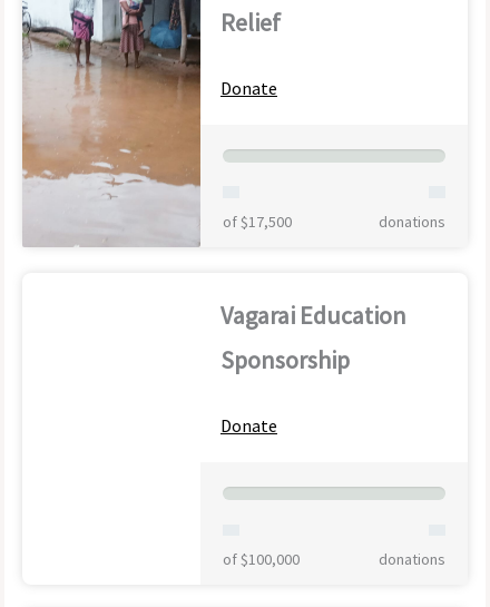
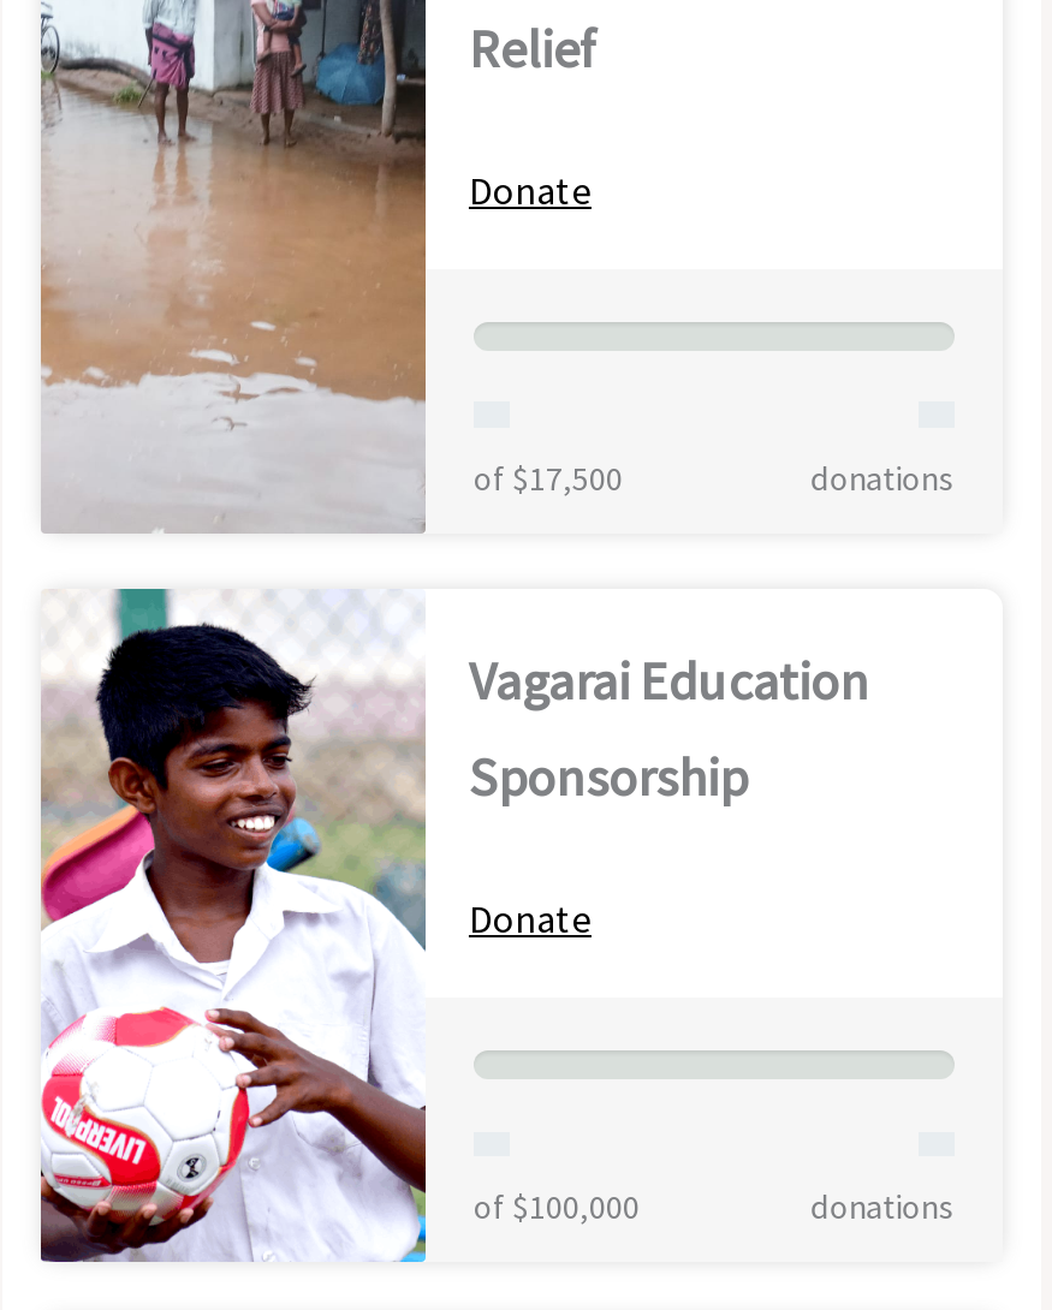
+ [image]
